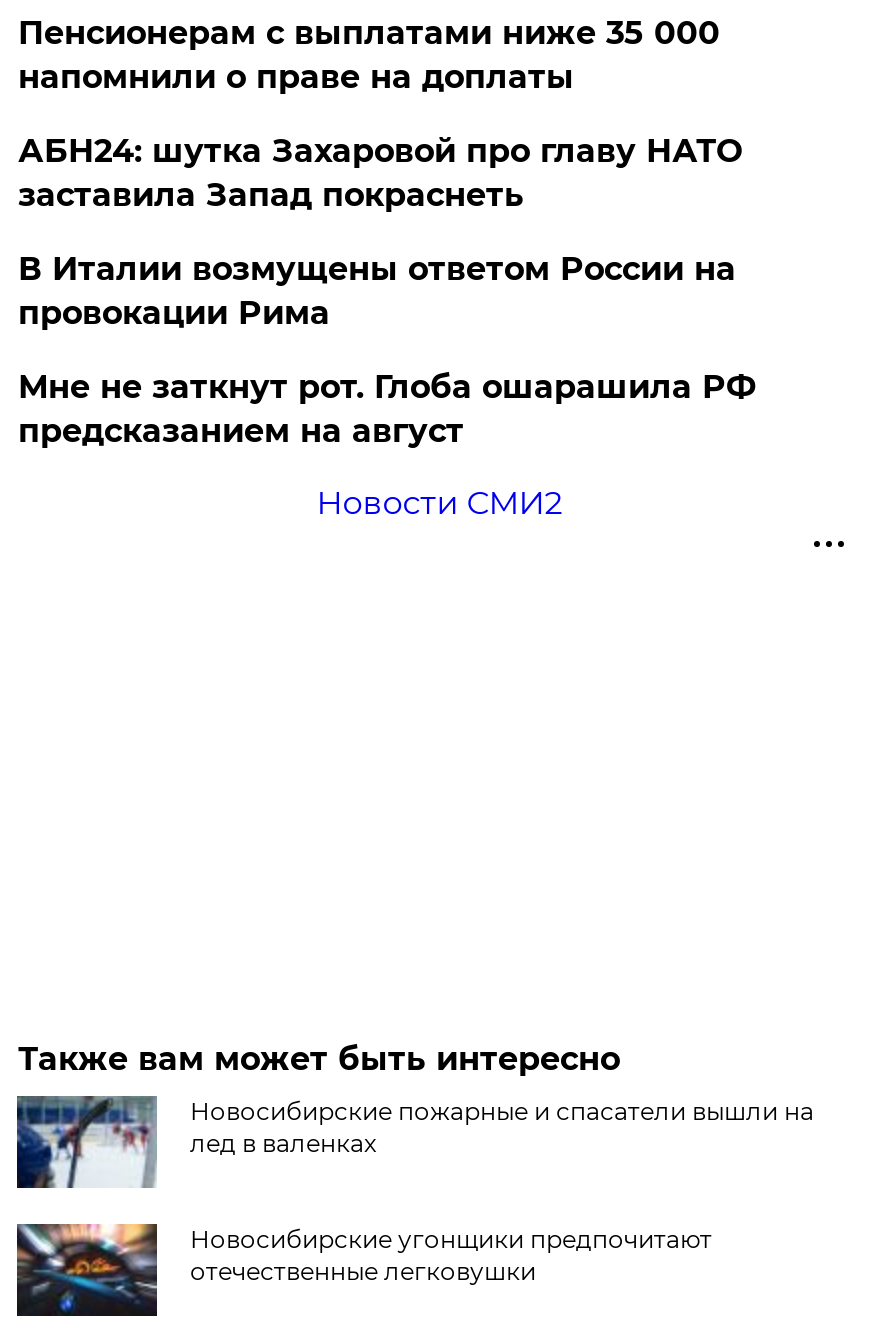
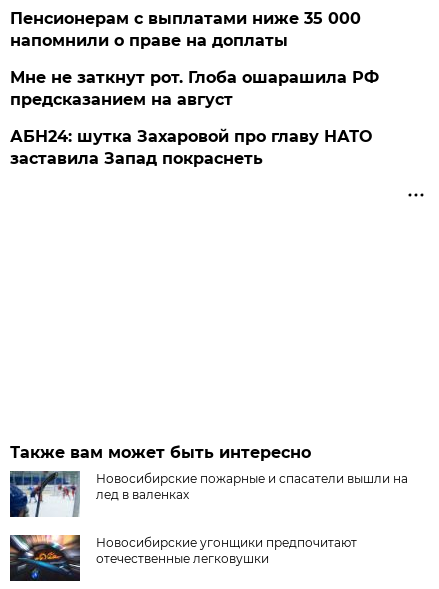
moved down: АБН24: шутка Захаровой про главу НАТО | заставила Запад покраснеть

- В Италии возмущены ответом России на
- провокации Рима

moved up: Мне не заткнут рот. Глоба ошарашила РФ | предсказанием на август

- Новости СМИ2
